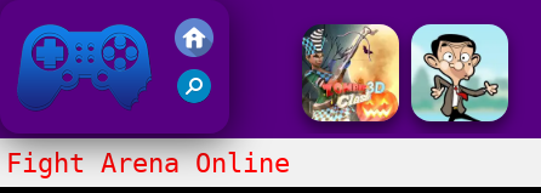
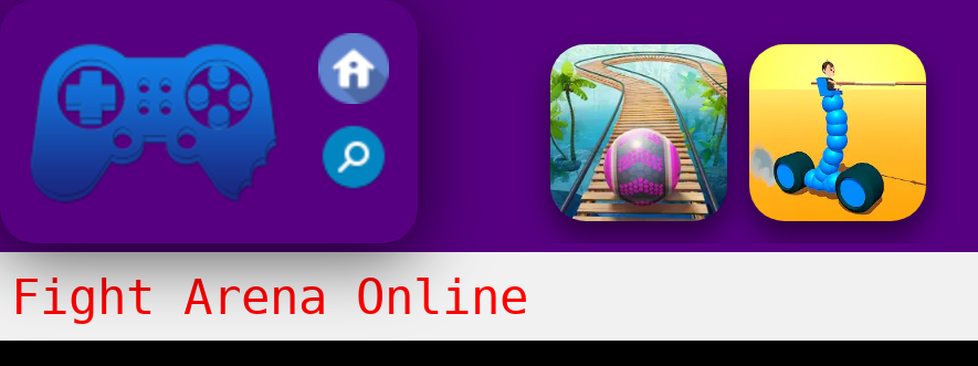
- [image]
+ [image]

- [image]
+ [image]
